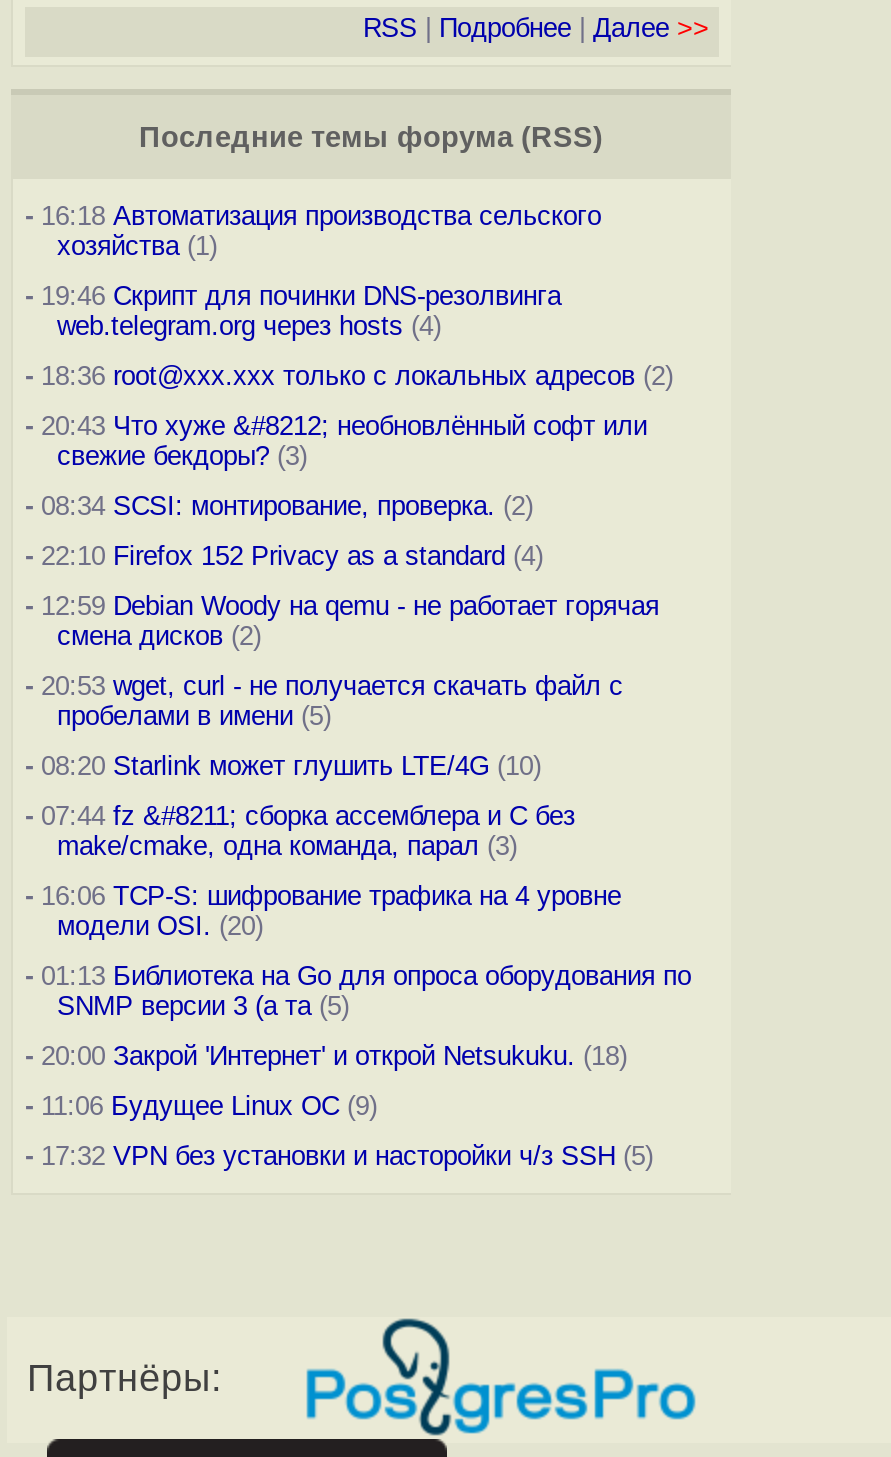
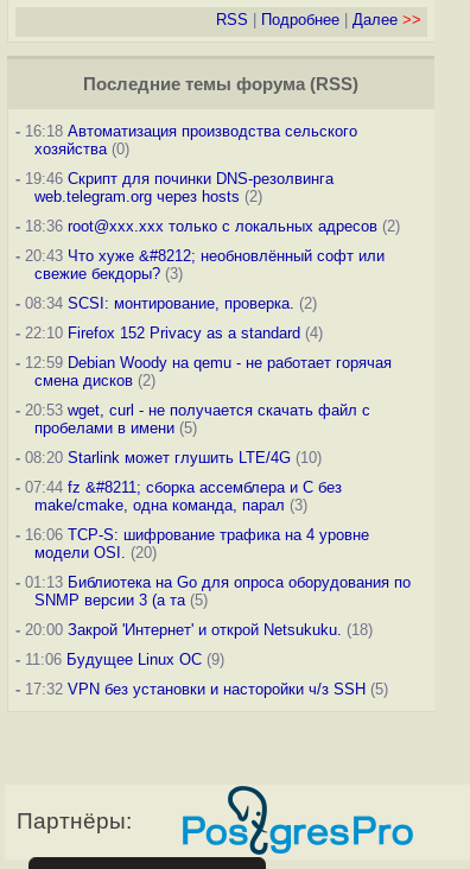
- хозяйства (1)
+ хозяйства (0)

- web.telegram.org через hosts (4)
+ web.telegram.org через hosts (2)
